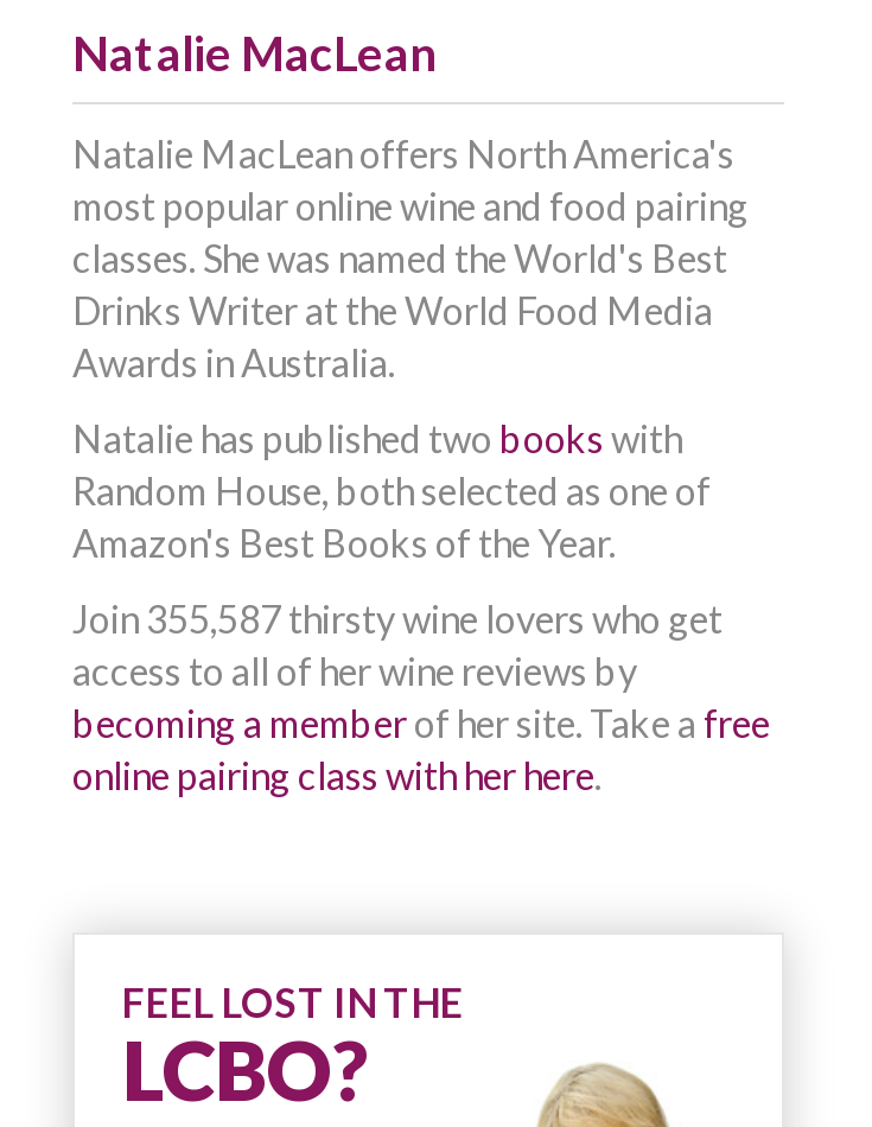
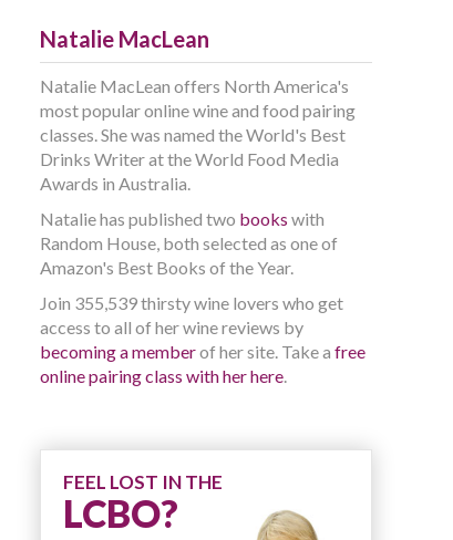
- Join 355,587 thirsty wine lovers who get
+ Join 355,539 thirsty wine lovers who get
